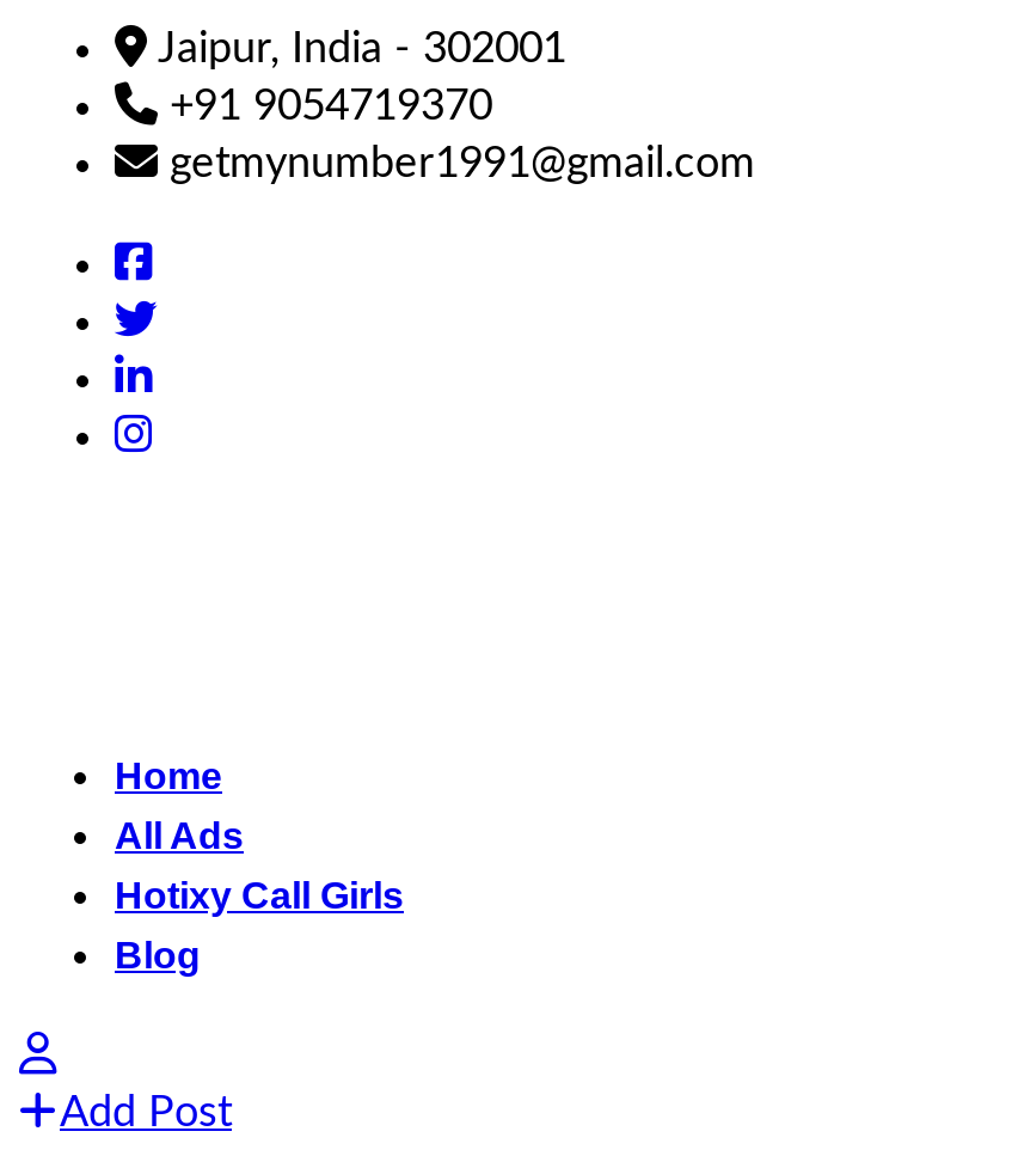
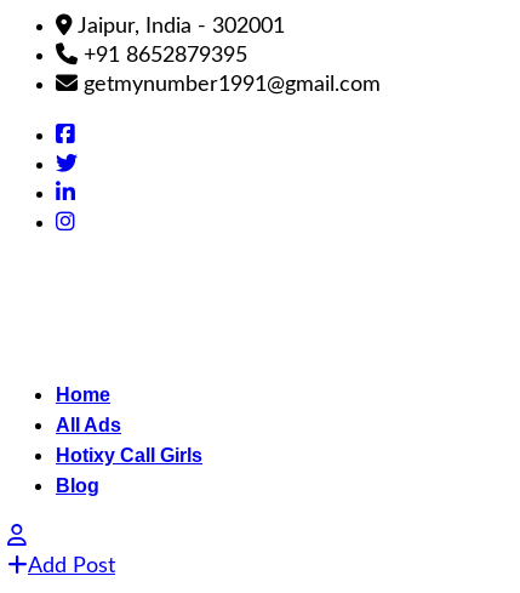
- +91 9054719370
+ +91 8652879395
